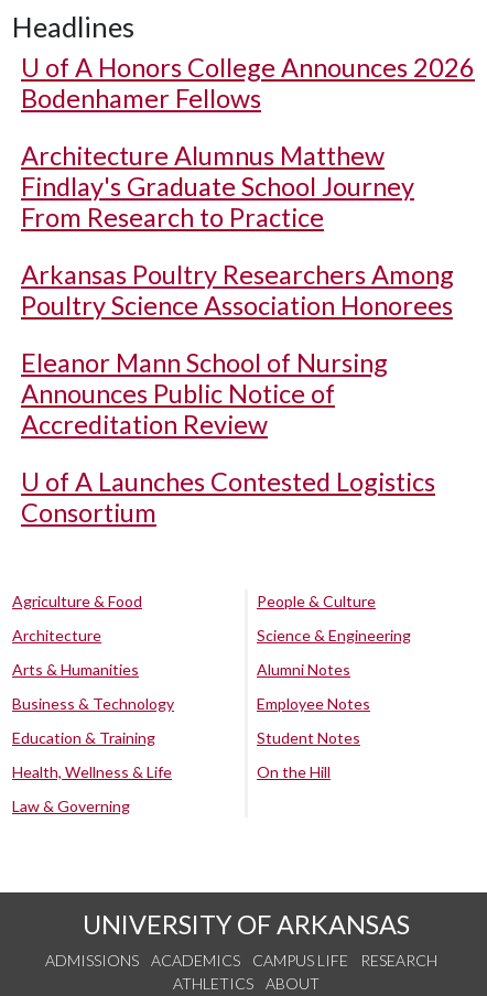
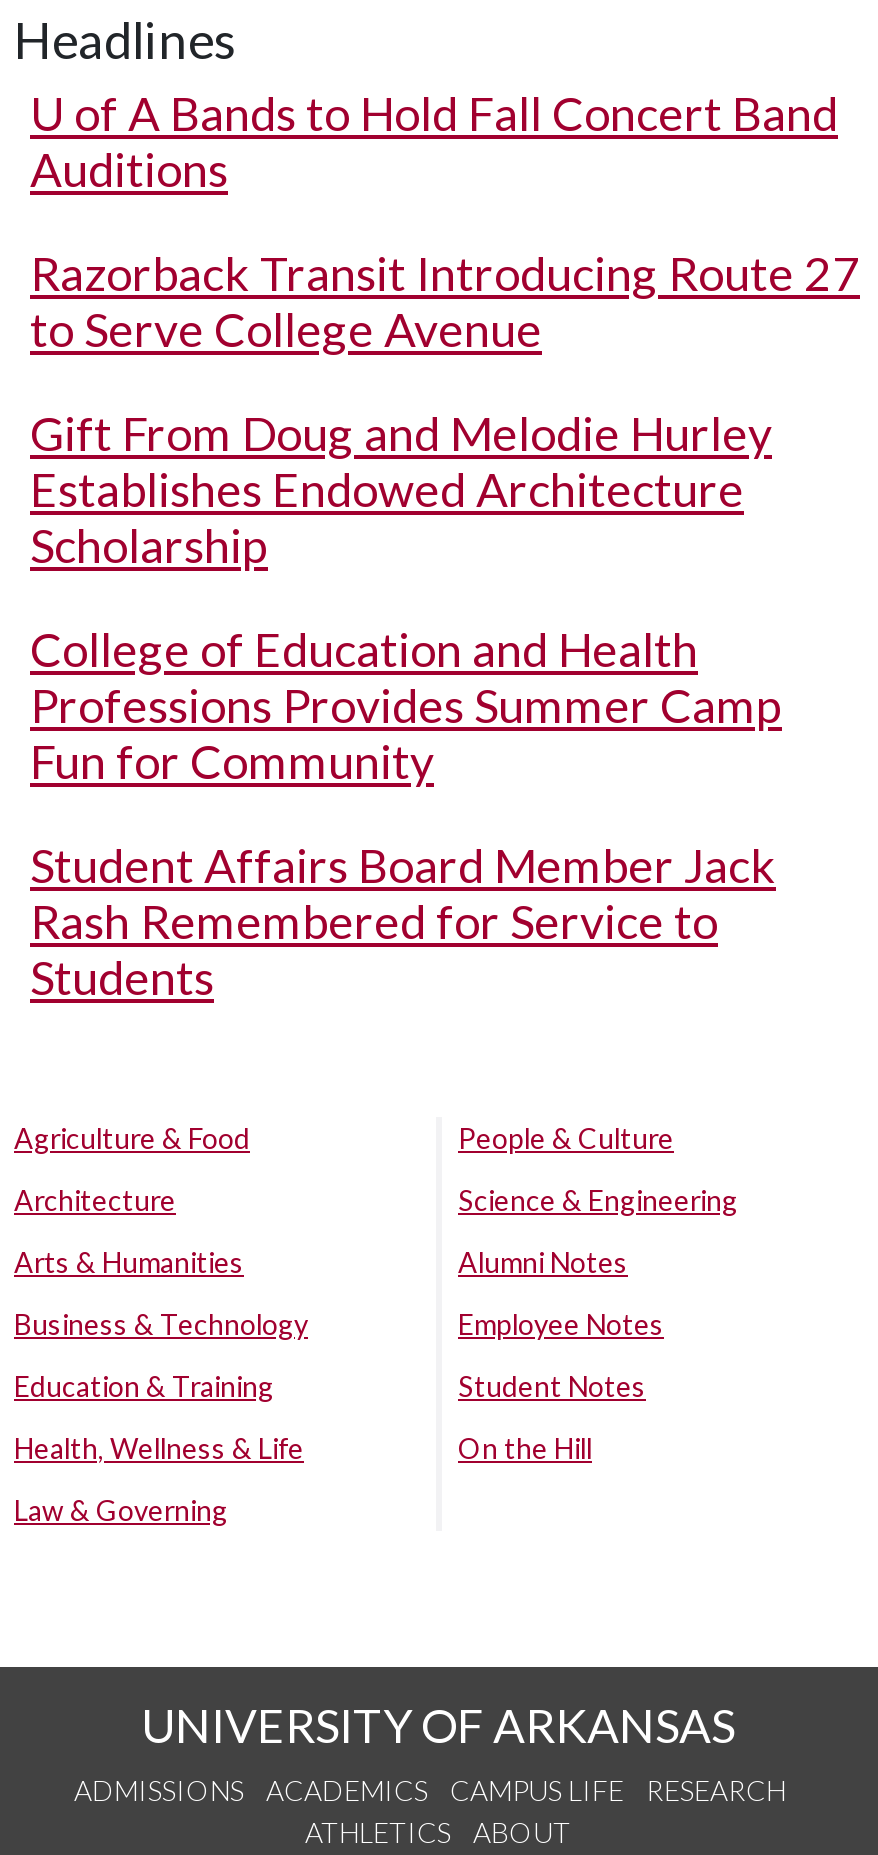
- U of A Honors College Announces 2026
- Bodenhamer Fellows
+ U of A Bands to Hold Fall Concert Band
+ Auditions

- Architecture Alumnus Matthew
- Findlay's Graduate School Journey
- From Research to Practice
+ Razorback Transit Introducing Route 27
+ to Serve College Avenue

- Arkansas Poultry Researchers Among
- Poultry Science Association Honorees
+ Gift From Doug and Melodie Hurley
+ Establishes Endowed Architecture
+ Scholarship

- Eleanor Mann School of Nursing
- Announces Public Notice of
- Accreditation Review
+ College of Education and Health
+ Professions Provides Summer Camp
+ Fun for Community

- U of A Launches Contested Logistics
- Consortium
+ Student Affairs Board Member Jack
+ Rash Remembered for Service to
+ Students
